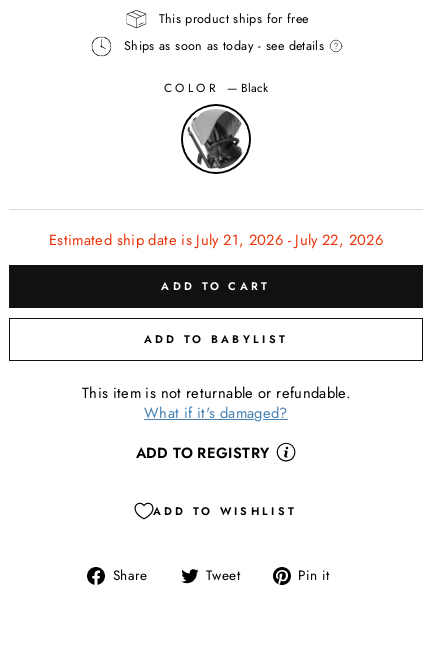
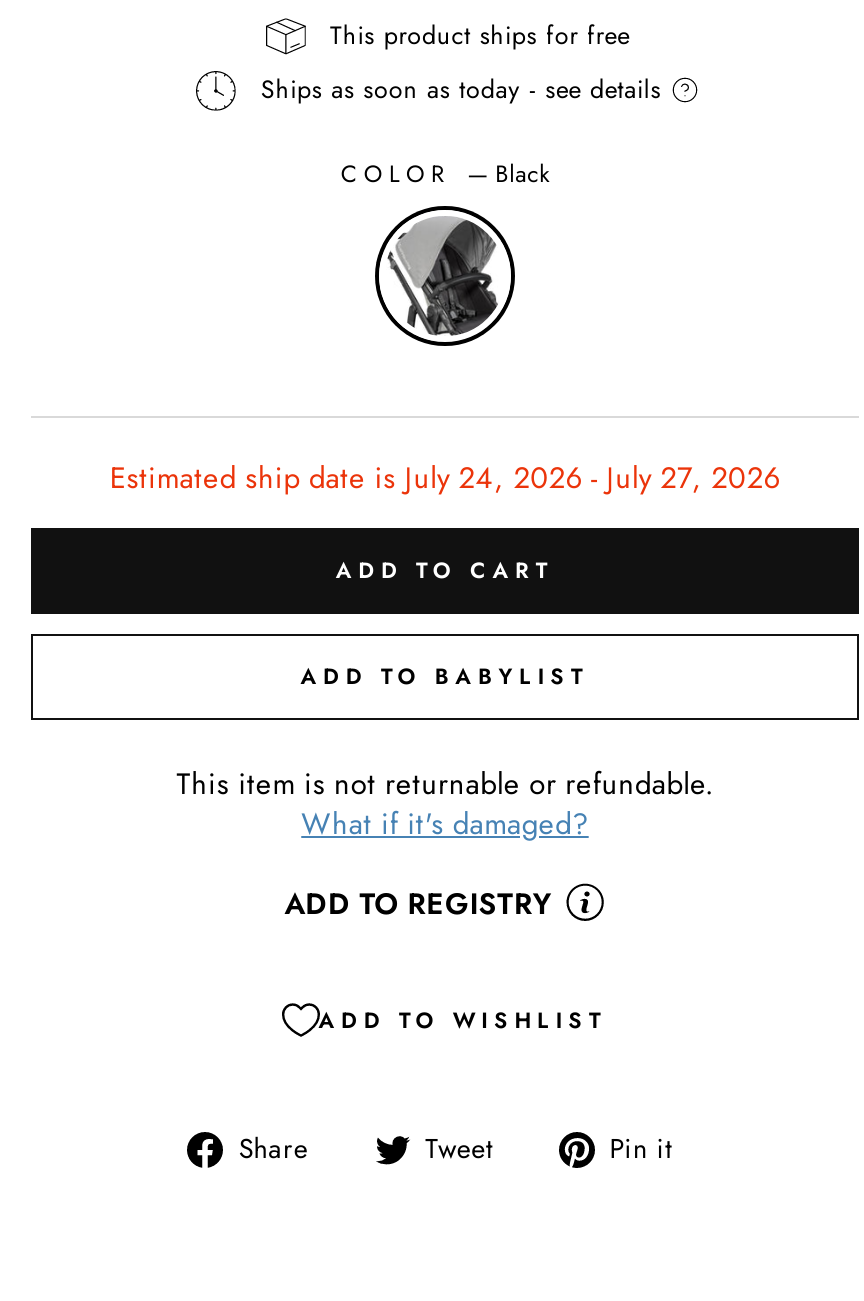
- Estimated ship date is July 21, 2026 - July 22, 2026
+ Estimated ship date is July 24, 2026 - July 27, 2026
